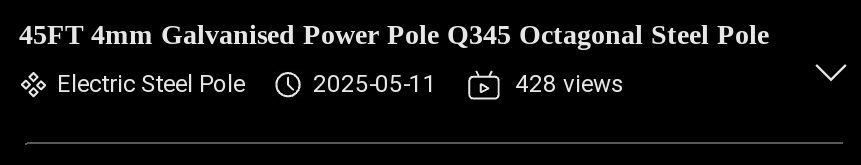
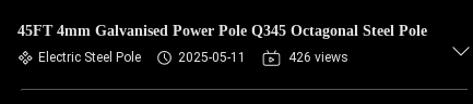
- 428 views
+ 426 views
